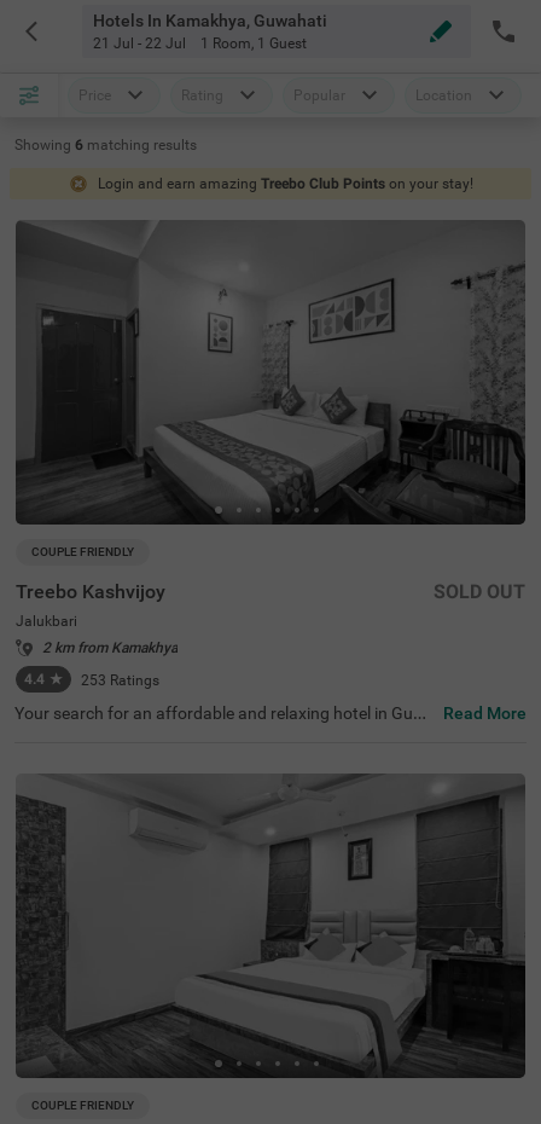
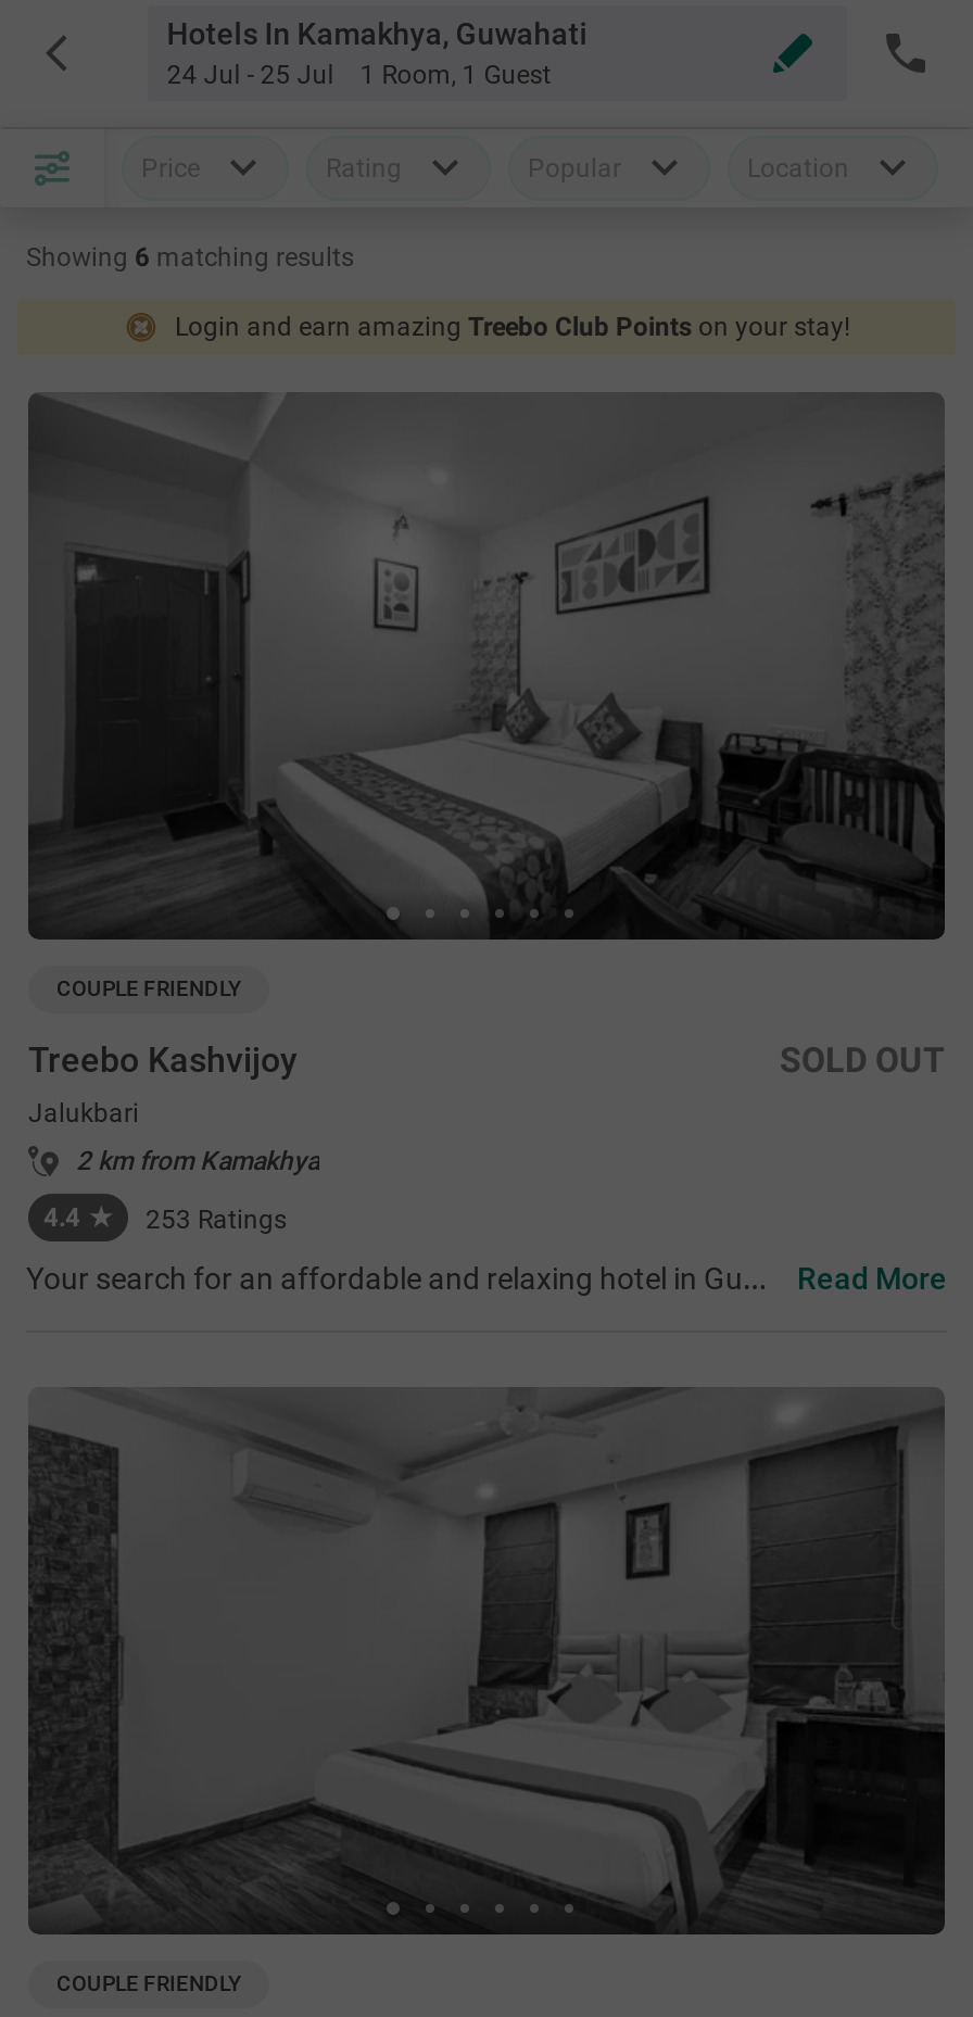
- 21 Jul - 22 Jul 1 Room, 1 Guest
+ 24 Jul - 25 Jul 1 Room, 1 Guest
